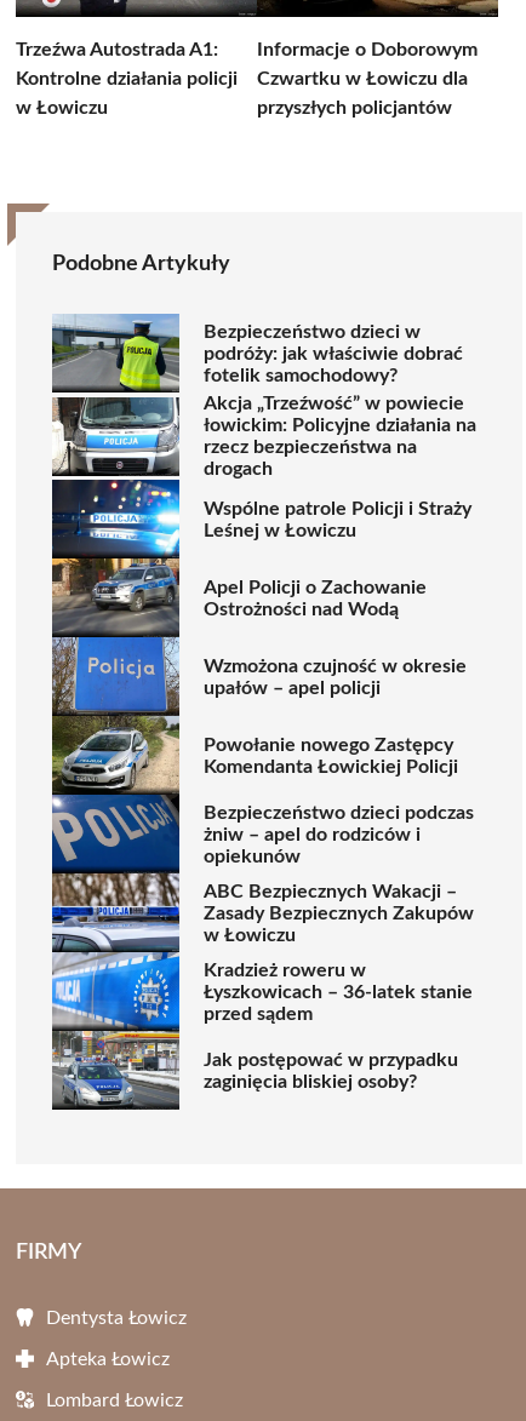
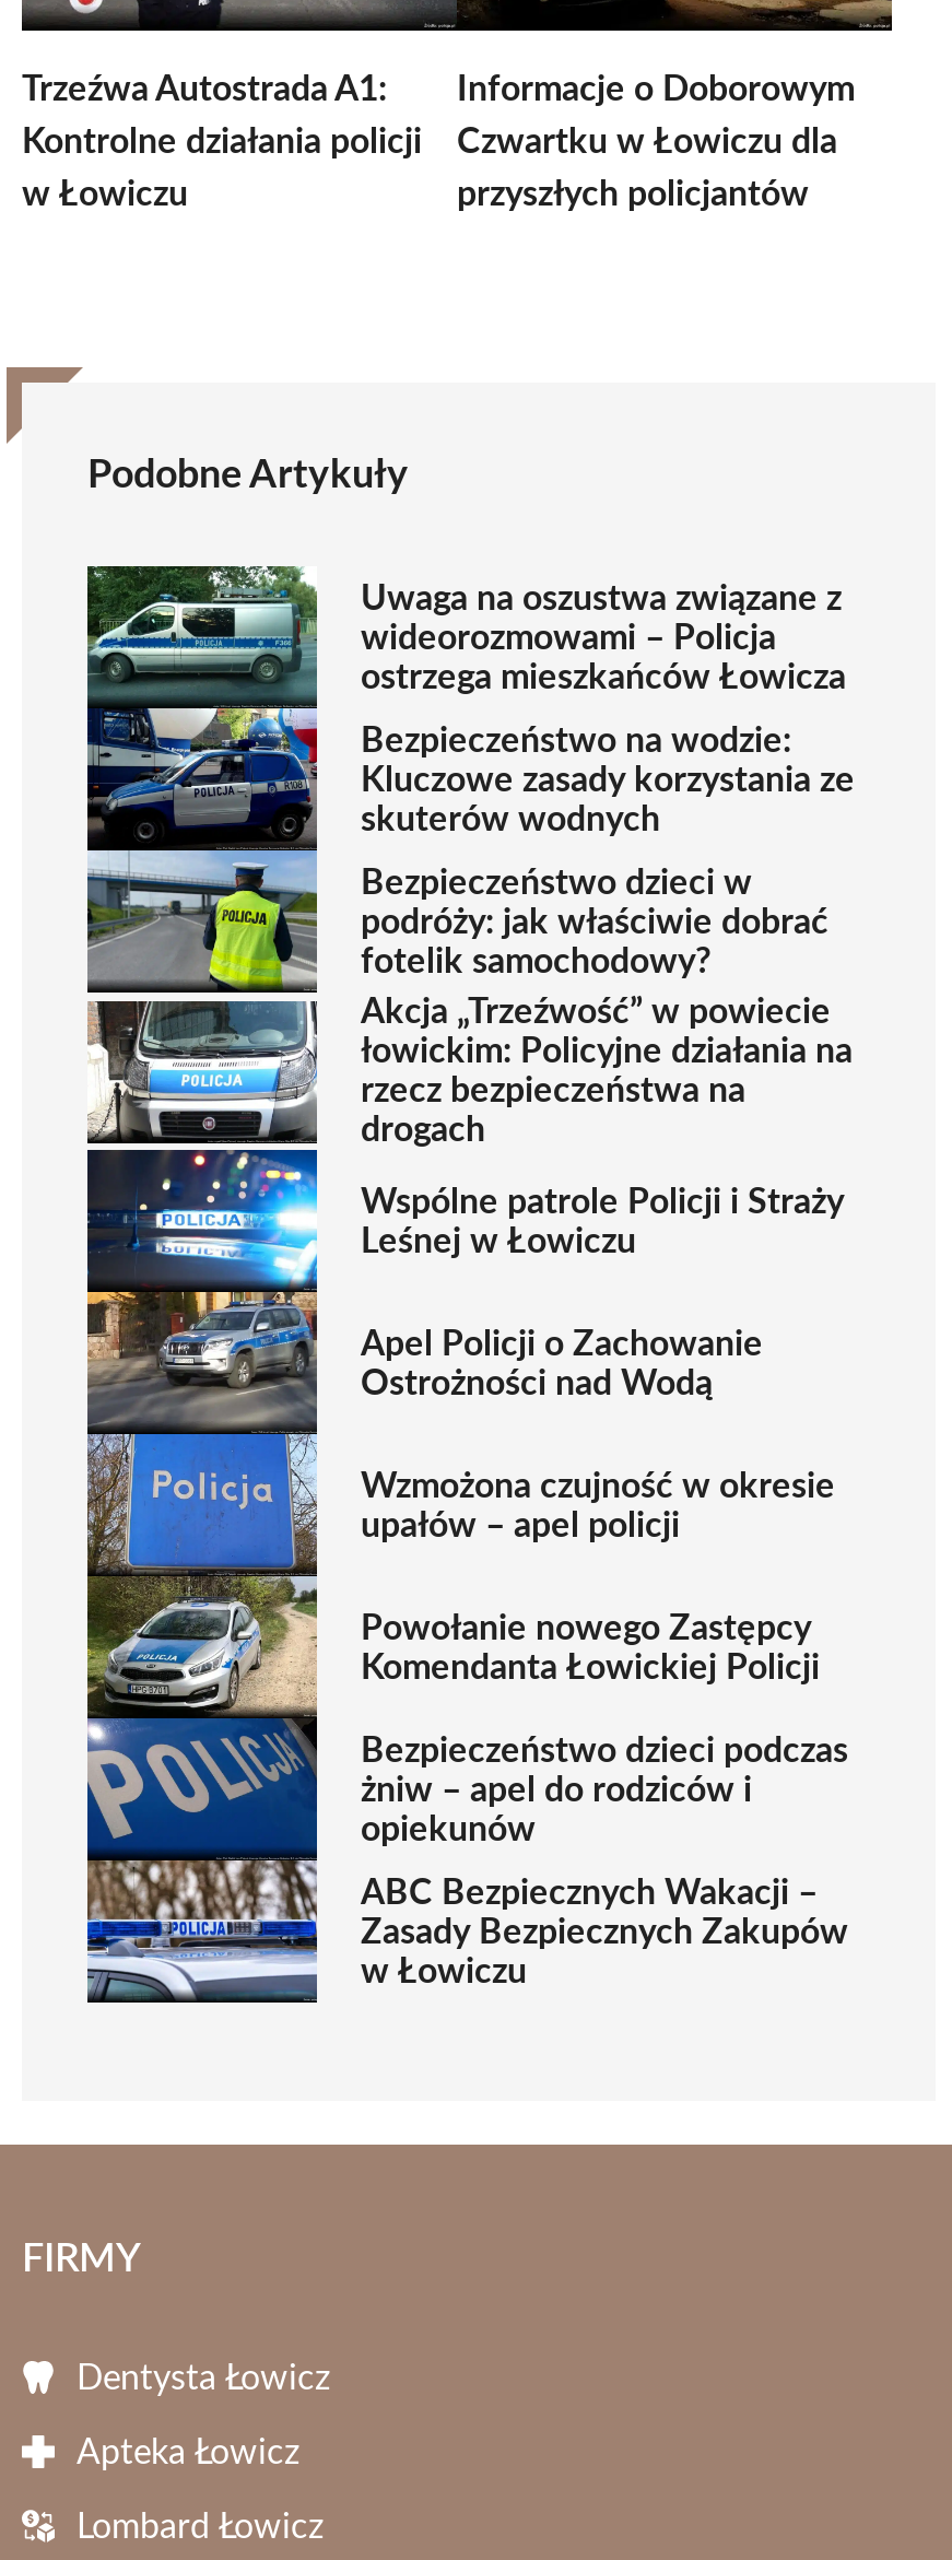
+ [image]
+ Uwaga na oszustwa związane z
+ wideorozmowami – Policja
+ ostrzega mieszkańców Łowicza
+ Bezpieczeństwo na wodzie:
+ Kluczowe zasady korzystania ze
+ skuterów wodnych

moved down: Bezpieczeństwo dzieci w | podróży: jak właściwie dobrać | fotelik samochodowy? | ... | Zasady Bezpiecznych Zakupów | w Łowiczu

- [image]
- Kradzież roweru w
- Łyszkowicach – 36-latek stanie
- przed sądem
- Jak postępować w przypadku
- zaginięcia bliskiej osoby?
